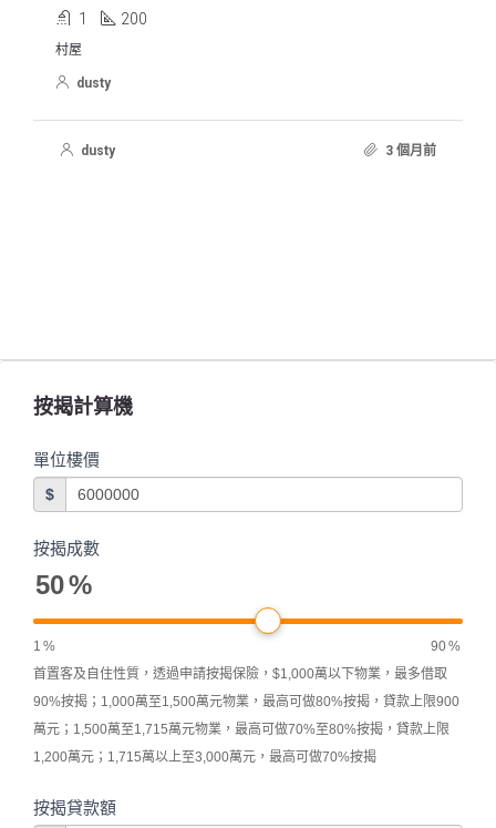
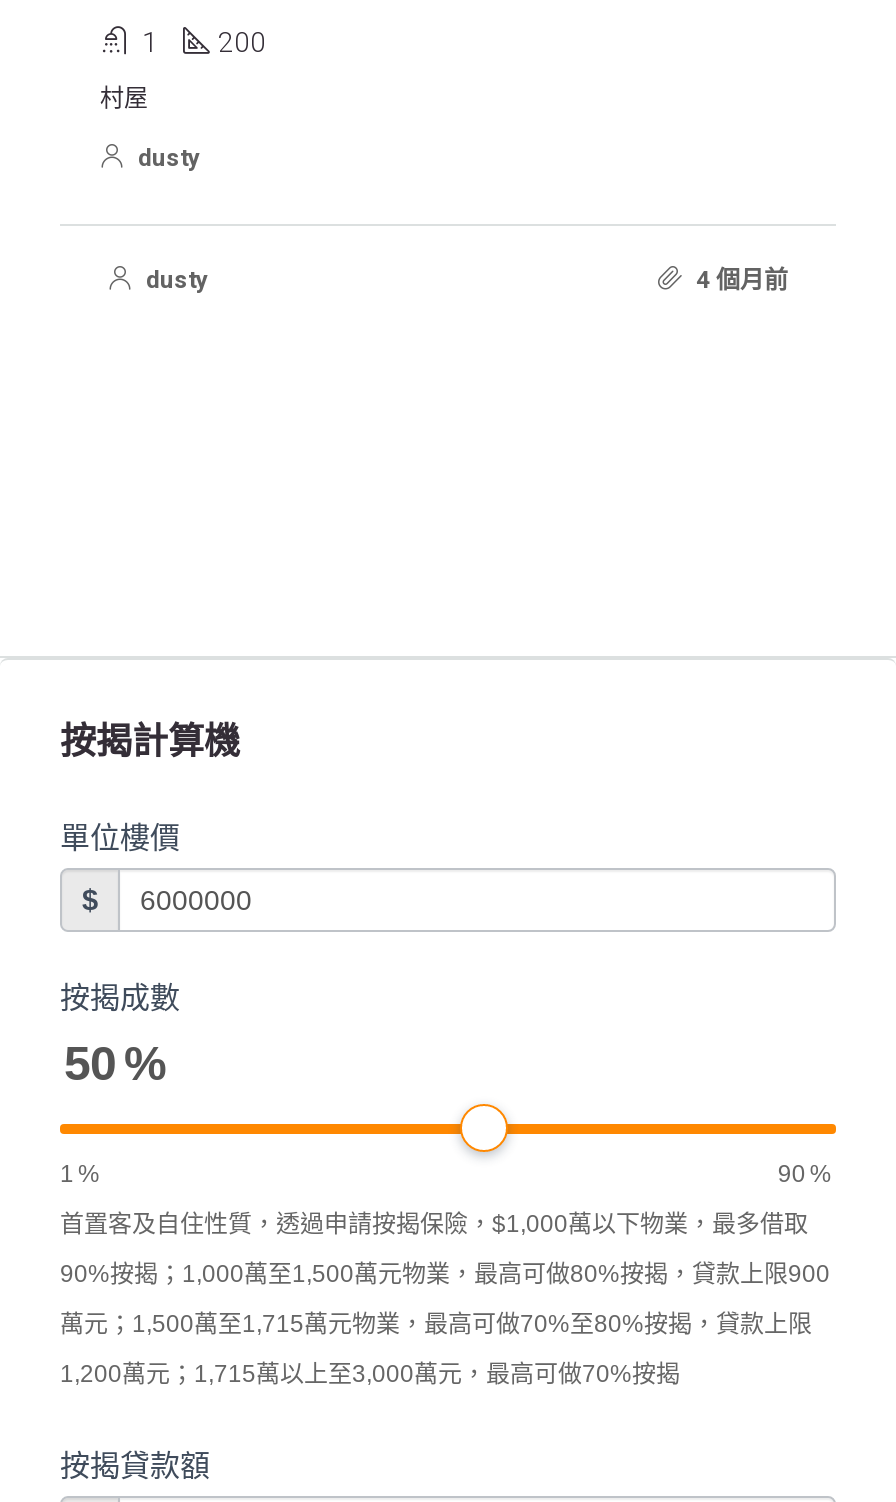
- 3 個月前
+ 4 個月前
